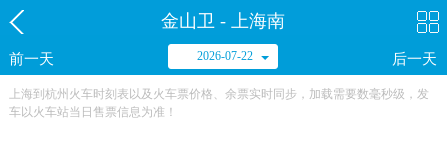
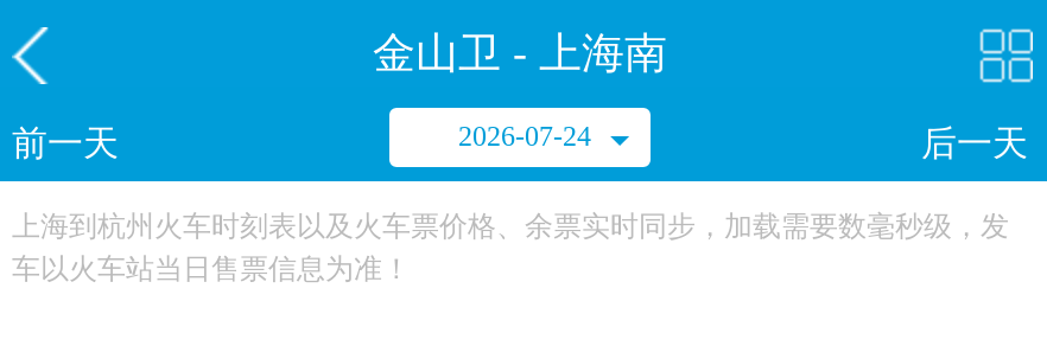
- 2026-07-22
+ 2026-07-24
